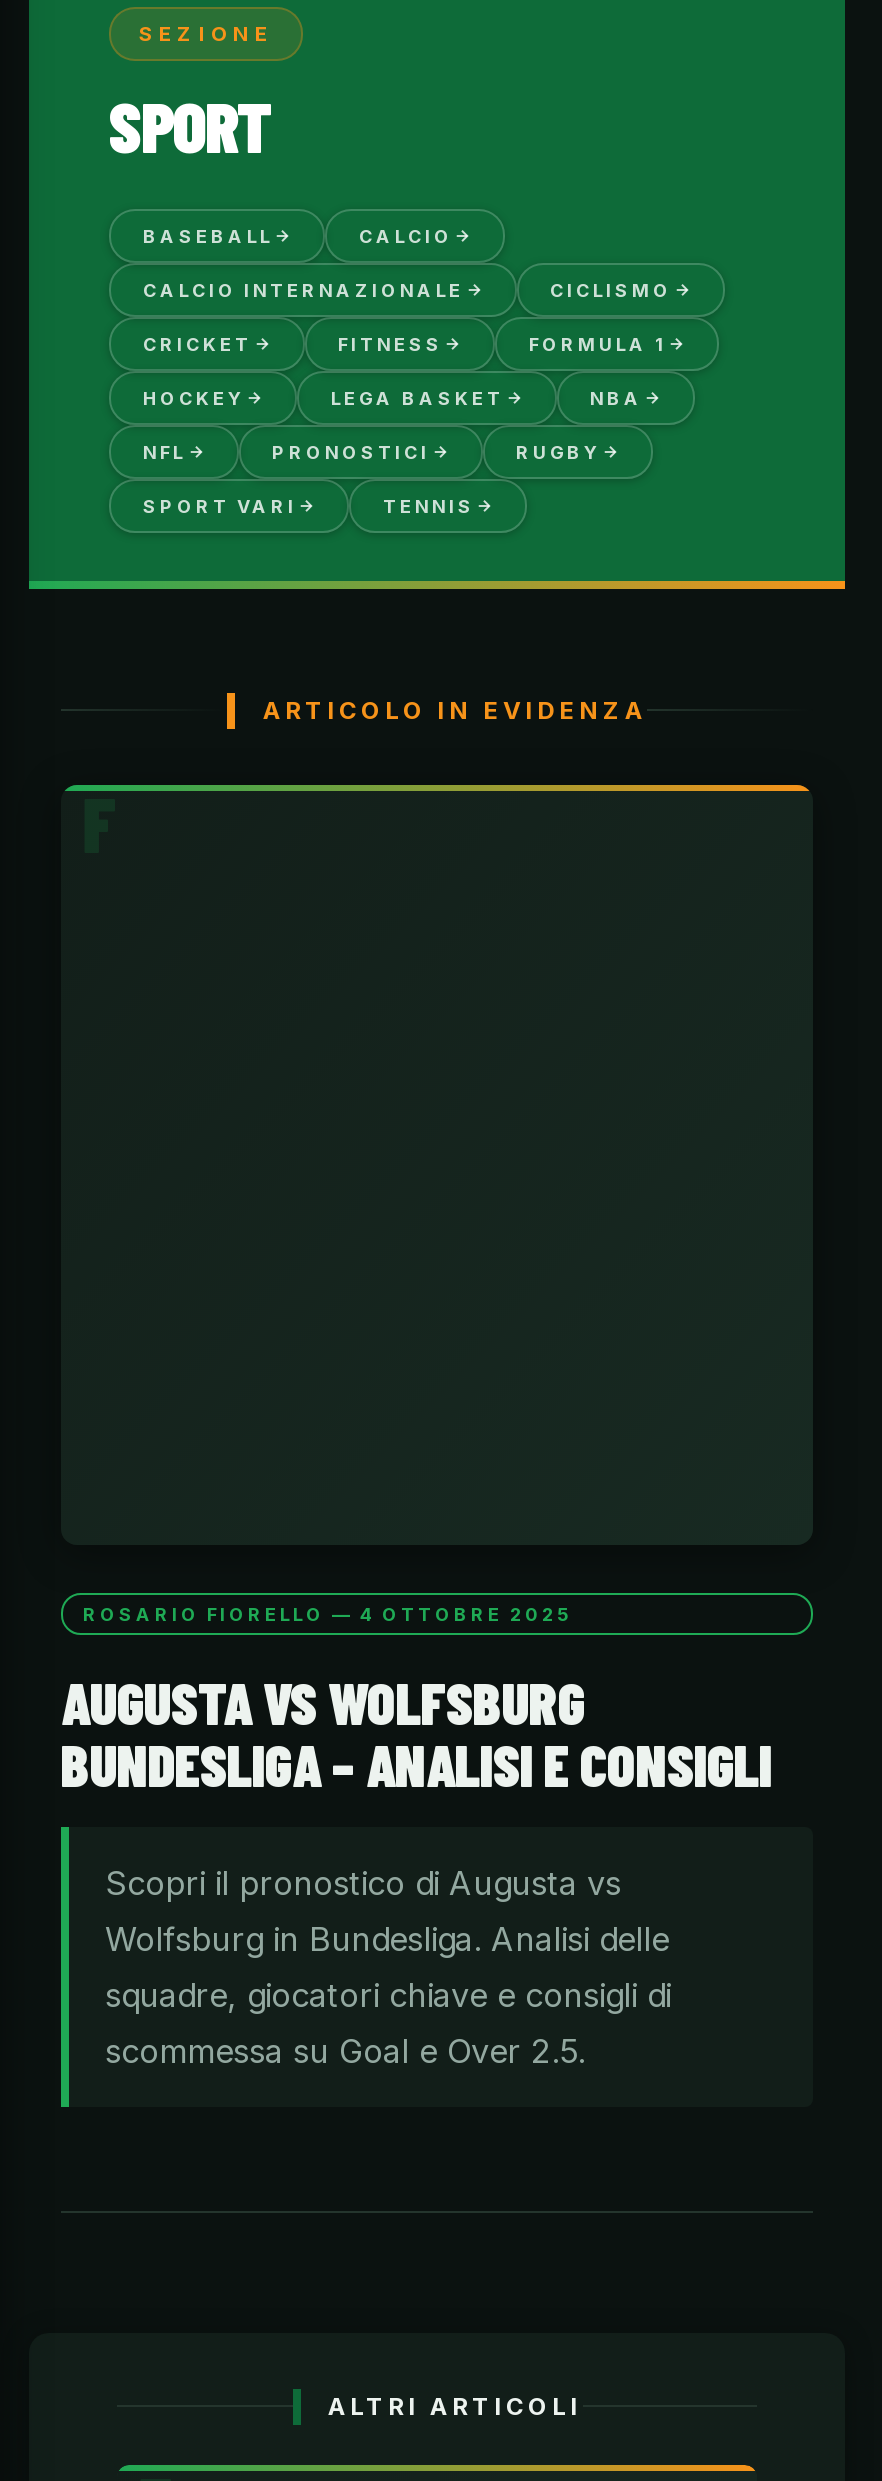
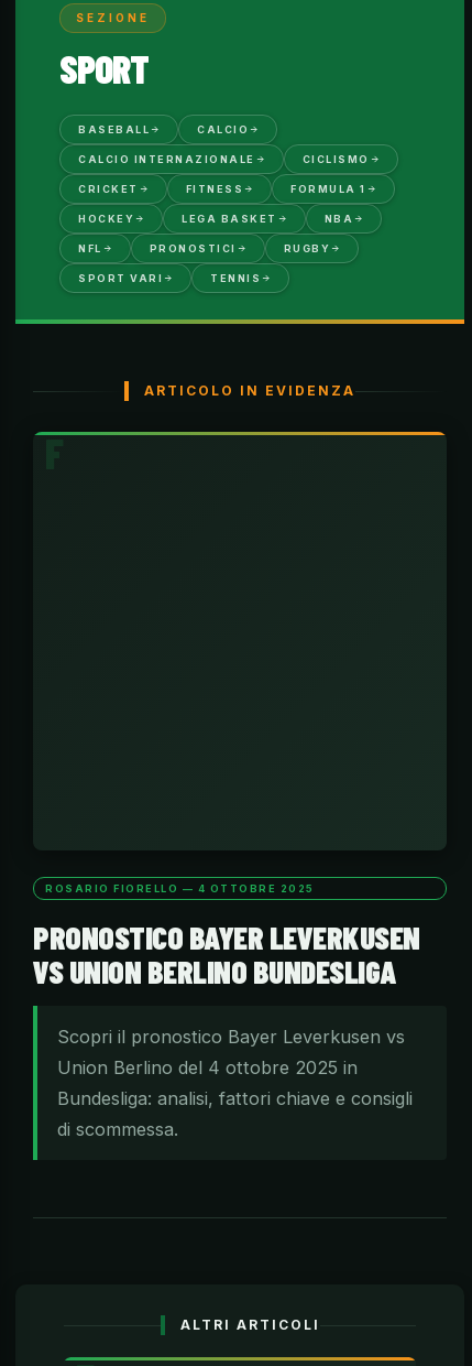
- AUGUSTA VS WOLFSBURG
- BUNDESLIGA – ANALISI E CONSIGLI
+ PRONOSTICO BAYER LEVERKUSEN
+ VS UNION BERLINO BUNDESLIGA

- Scopri il pronostico di Augusta vs
- Wolfsburg in Bundesliga. Analisi delle
- squadre, giocatori chiave e consigli di
- scommessa su Goal e Over 2.5.
+ Scopri il pronostico Bayer Leverkusen vs
+ Union Berlino del 4 ottobre 2025 in
+ Bundesliga: analisi, fattori chiave e consigli
+ di scommessa.
